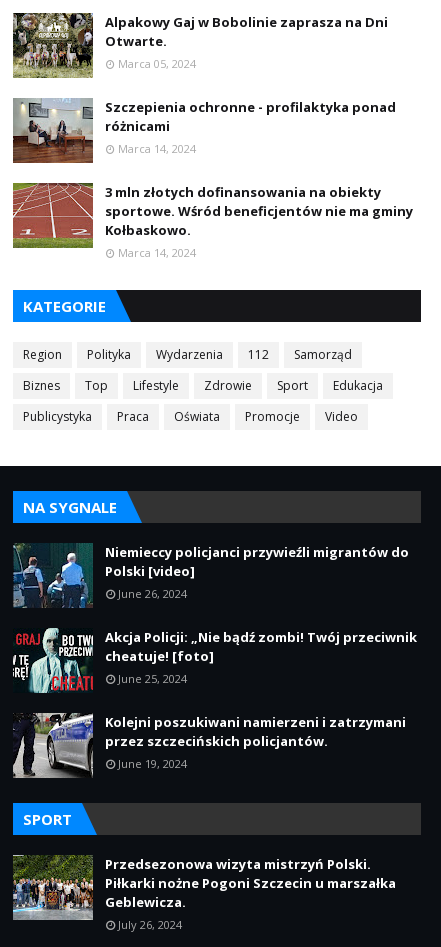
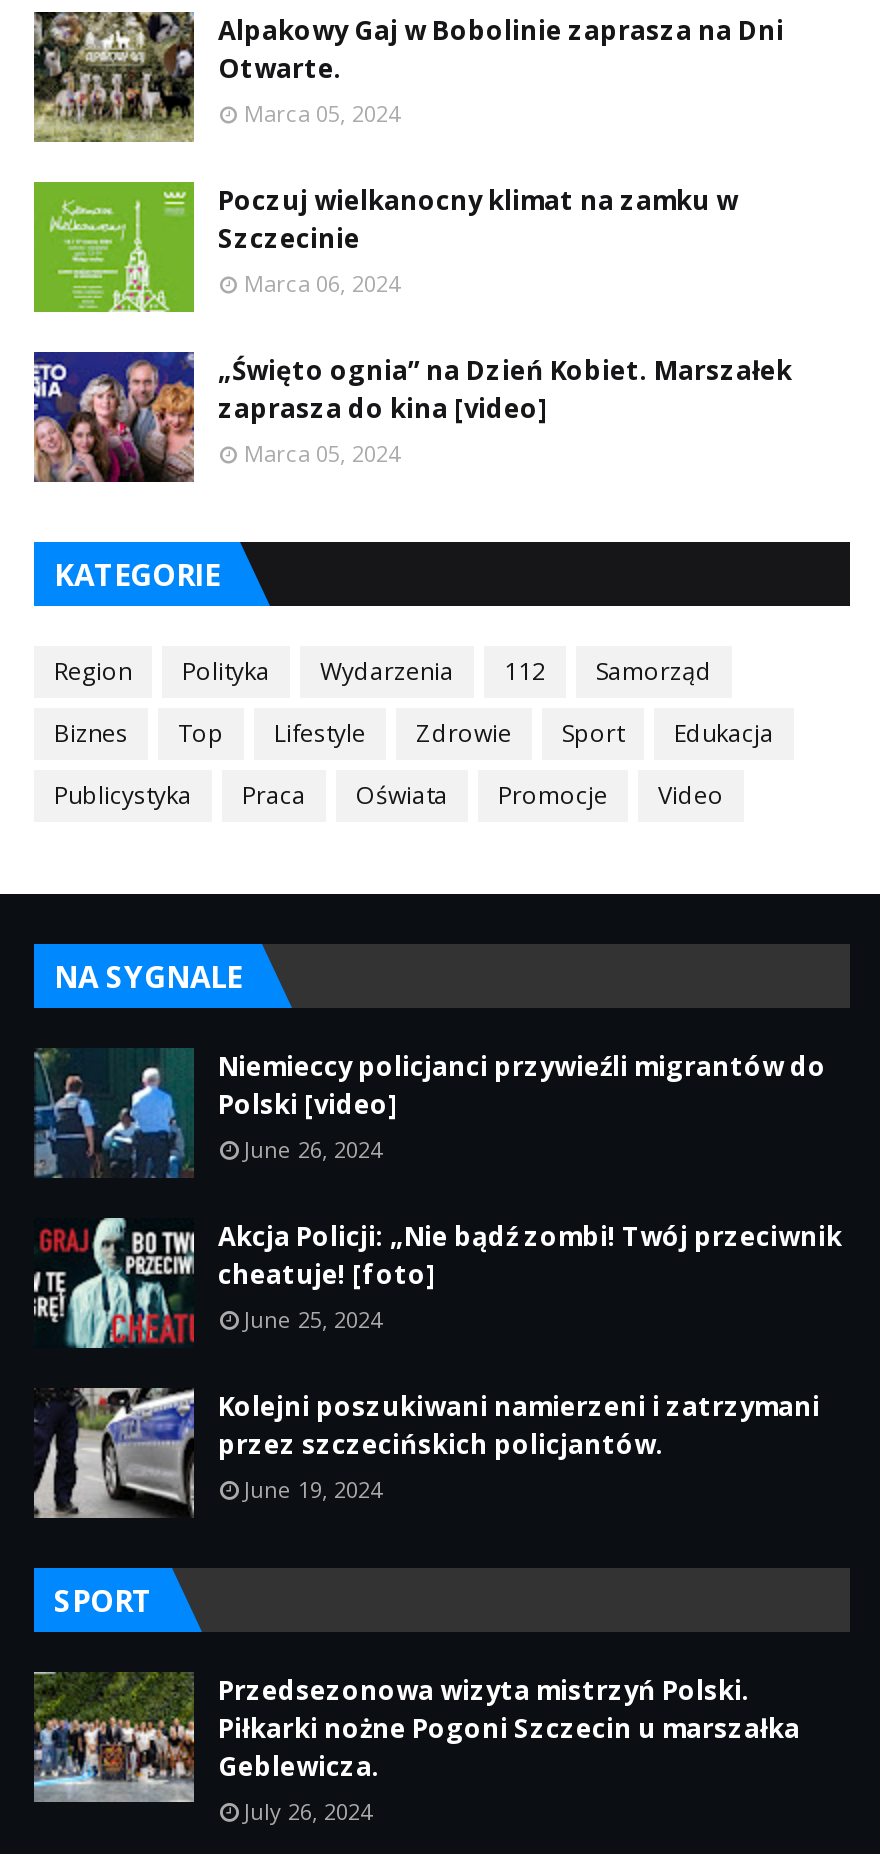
- [image]
- Szczepienia ochronne - profilaktyka ponad
- różnicami
- Marca 14, 2024
+ [image]
+ Poczuj wielkanocny klimat na zamku w
+ Szczecinie
+ Marca 06, 2024

- [image]
- 3 mln złotych dofinansowania na obiekty
- sportowe. Wśród beneficjentów nie ma gminy
- Kołbaskowo.
- Marca 14, 2024
+ [image]
+ „Święto ognia” na Dzień Kobiet. Marszałek
+ zaprasza do kina [video]
+ Marca 05, 2024
